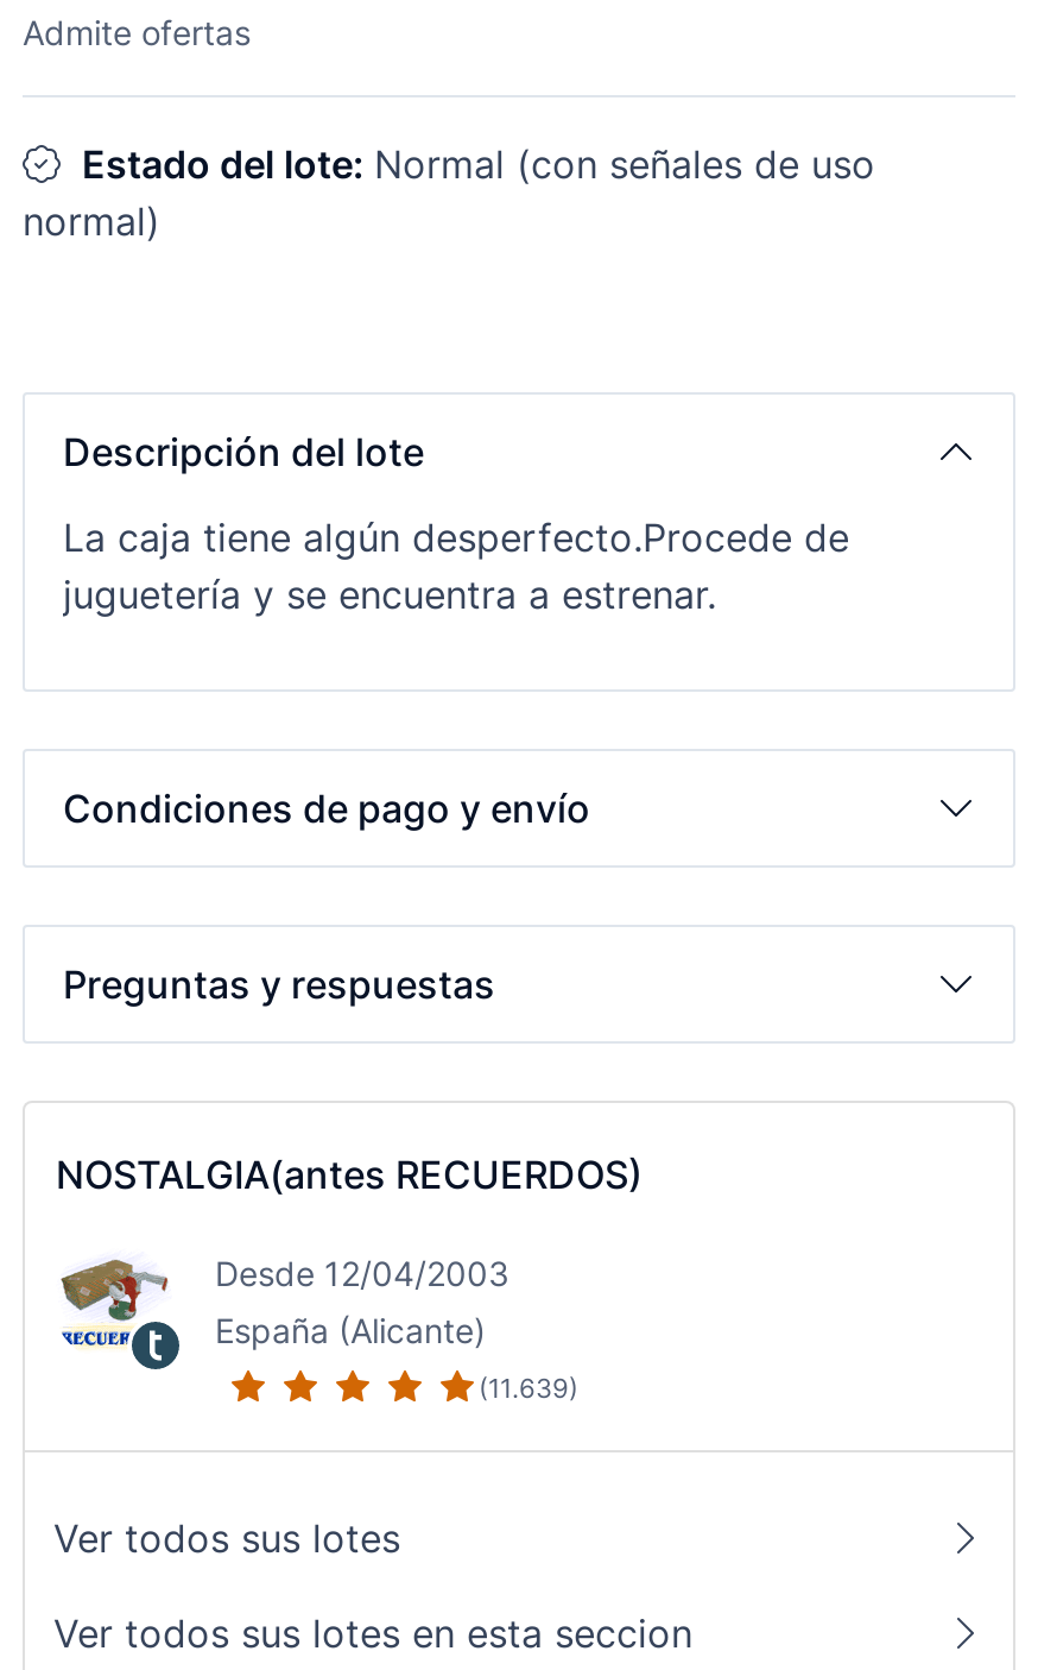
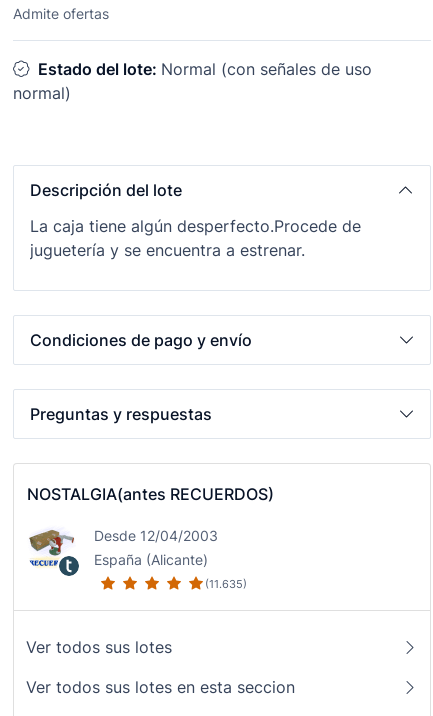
- (11.639)
+ (11.635)
